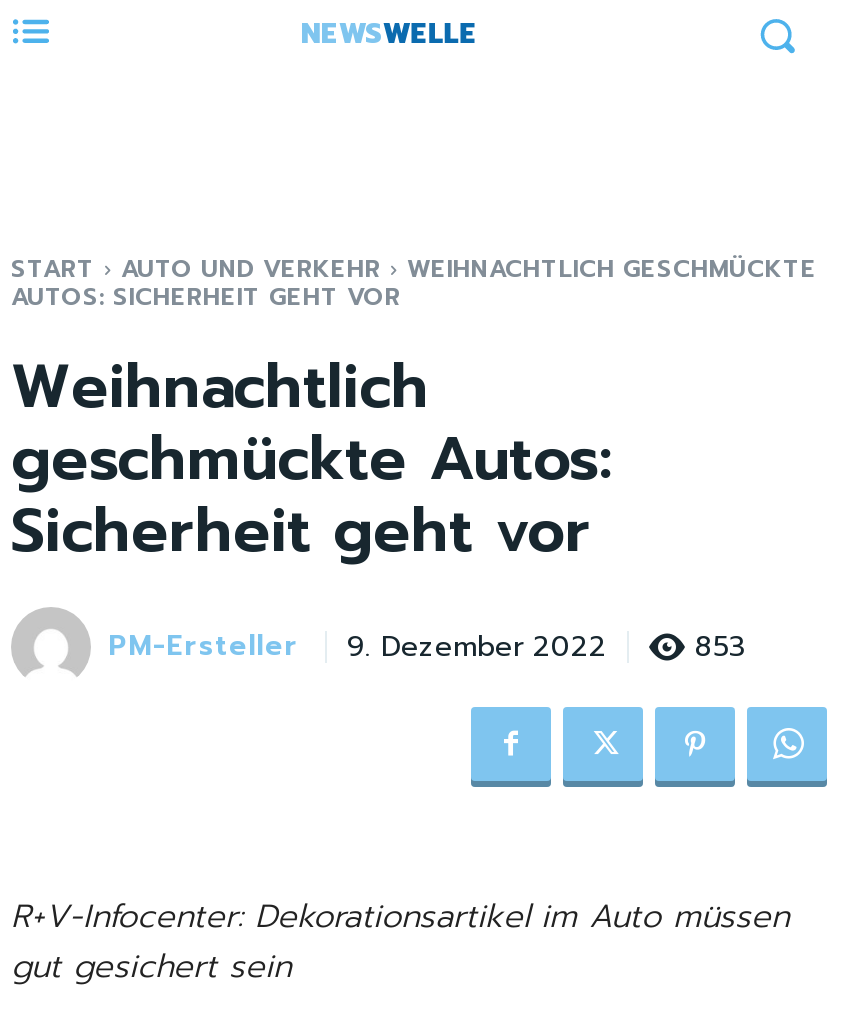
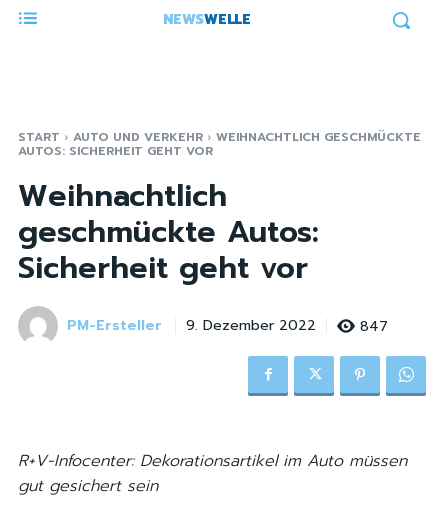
- 853
+ 847
